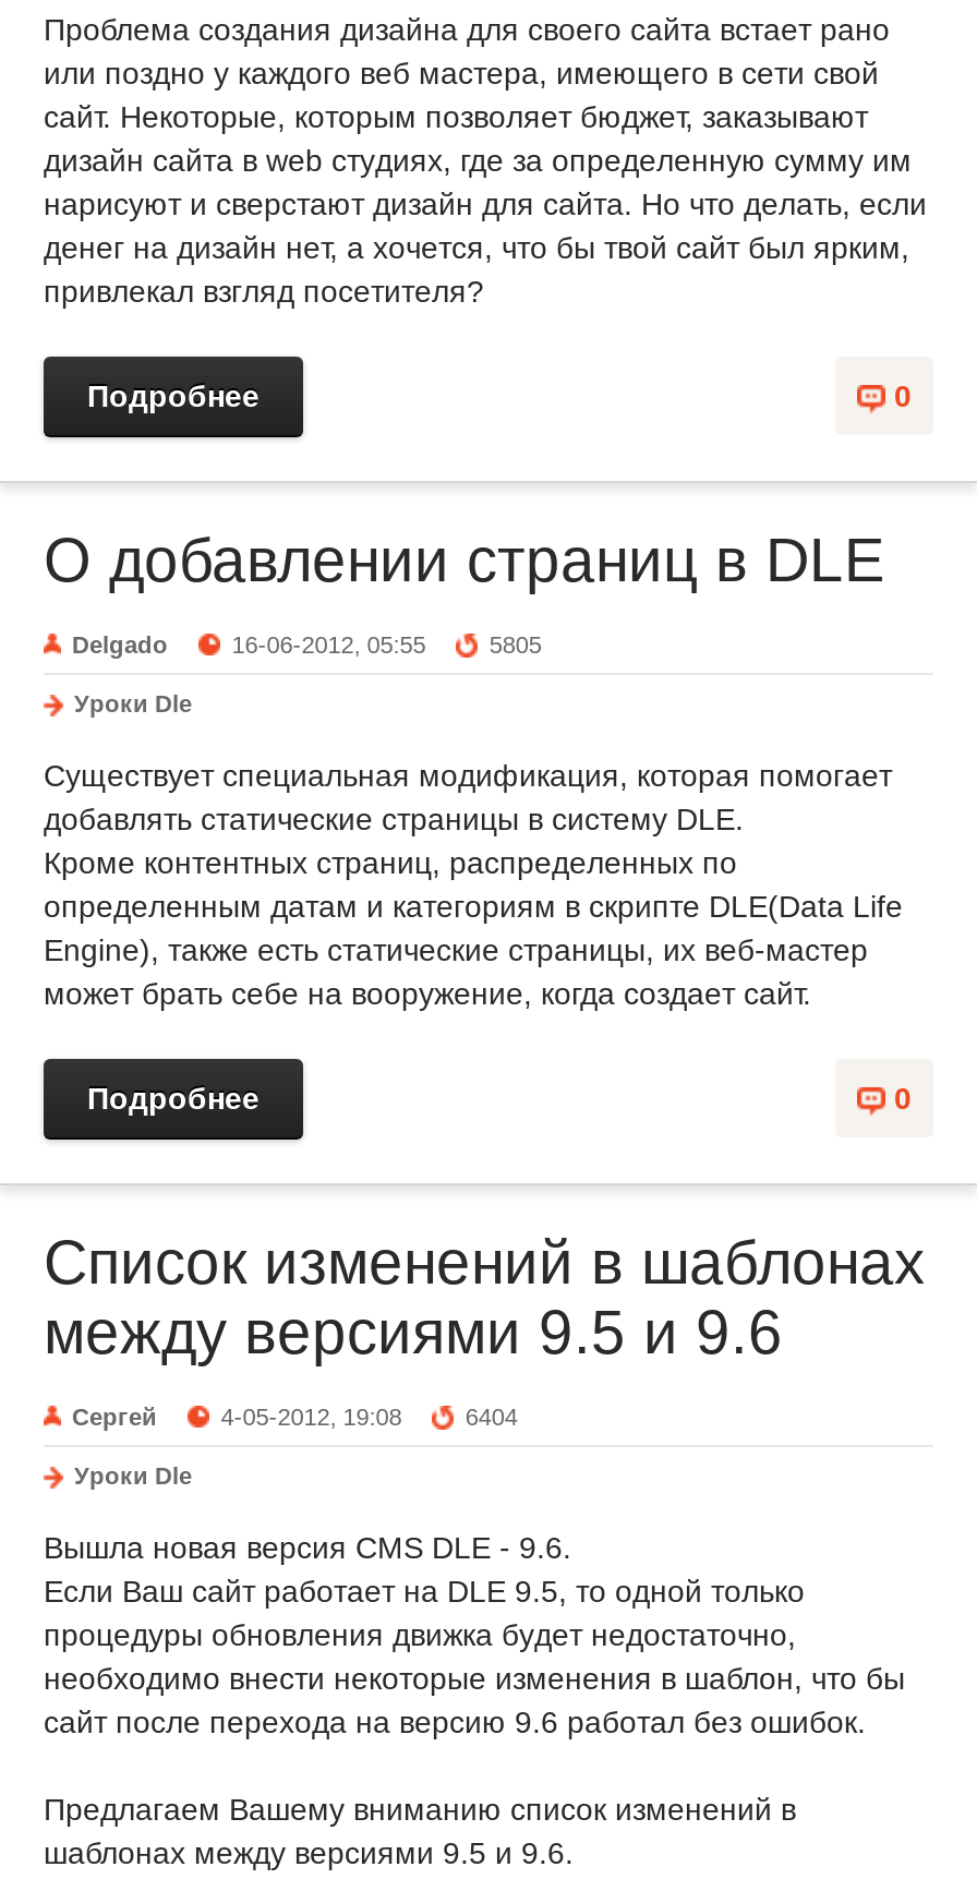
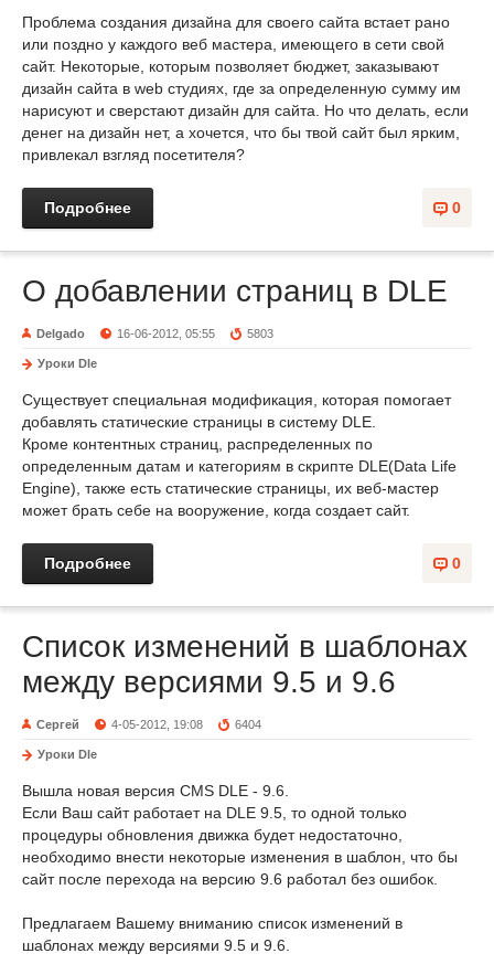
- 5805
+ 5803
